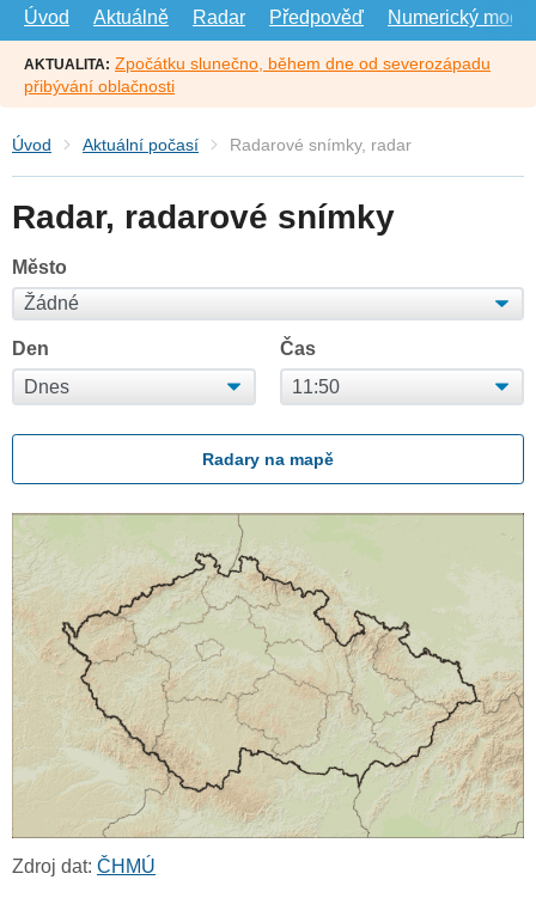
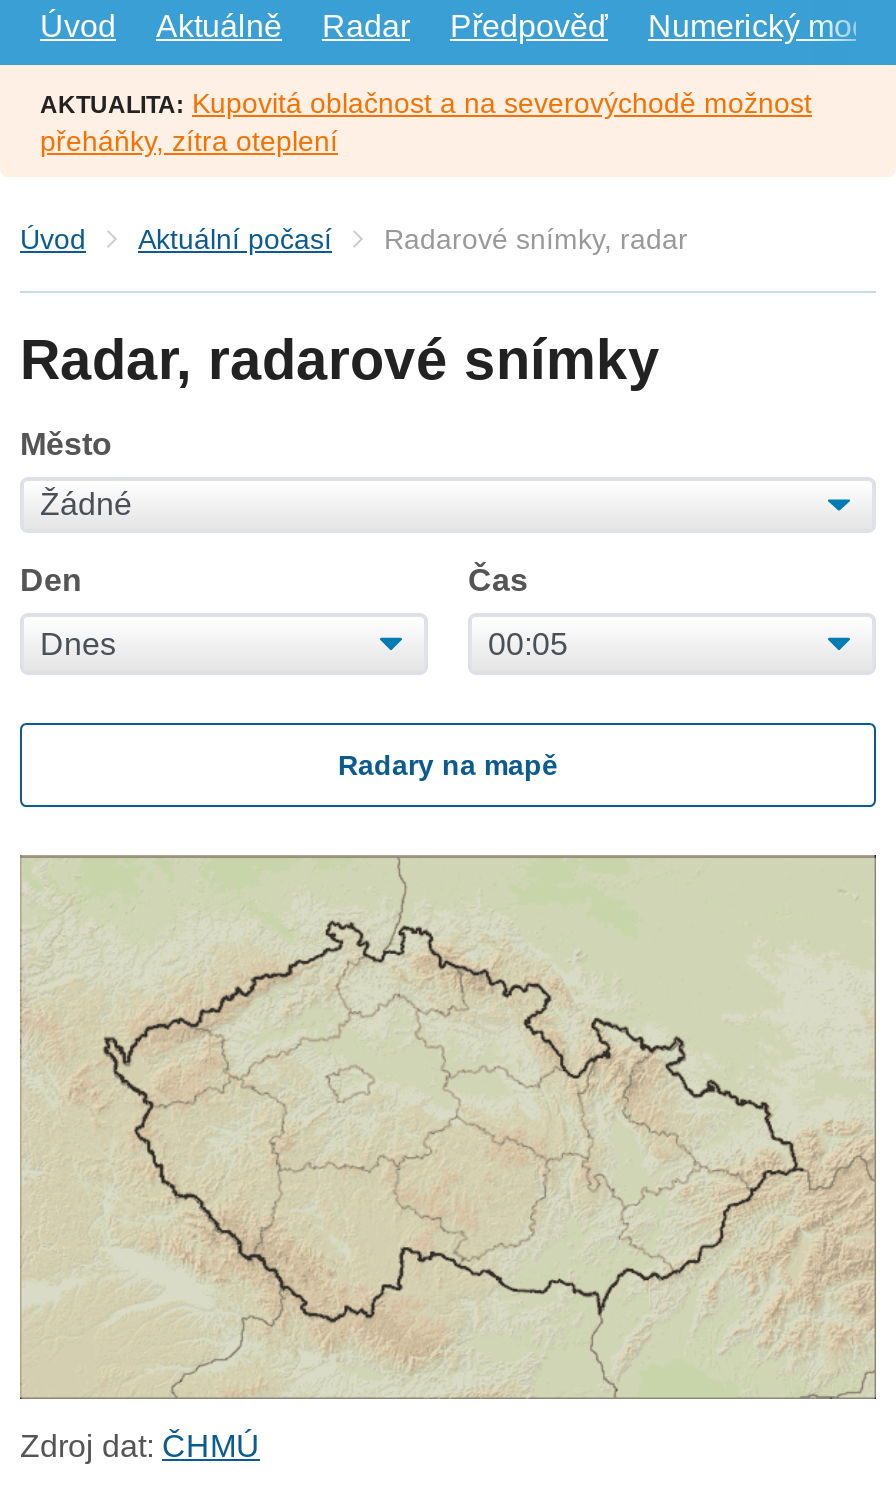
- AKTUALITA: Zpočátku slunečno, během dne od severozápadu
- přibývání oblačnosti
+ AKTUALITA: Kupovitá oblačnost a na severovýchodě možnost
+ přeháňky, zítra oteplení
